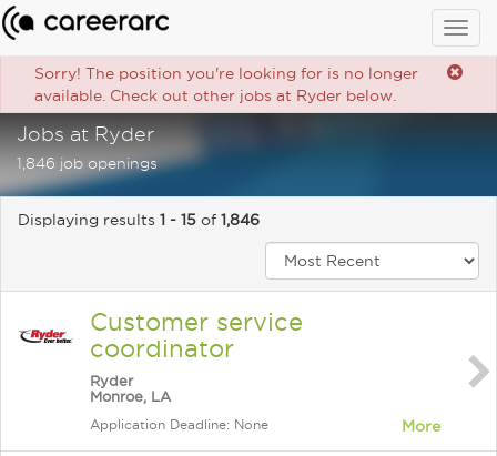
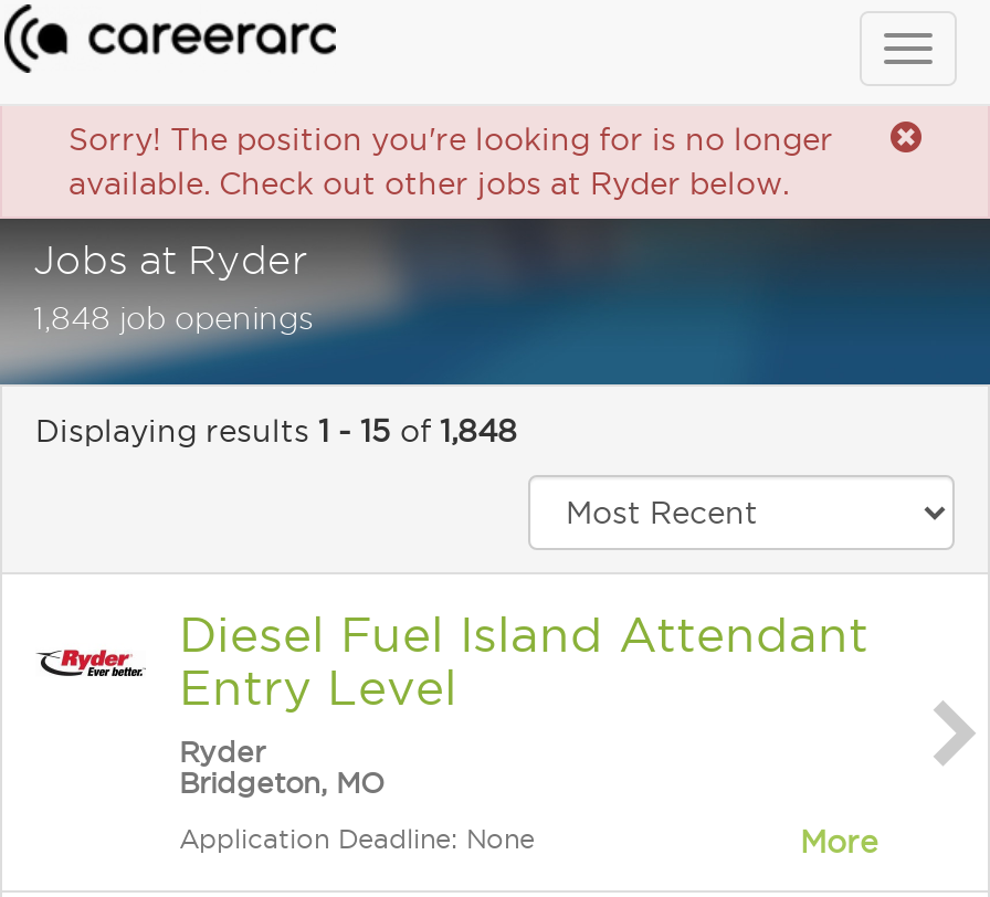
- 1,846 job openings
+ 1,848 job openings

- Displaying results 1 - 15 of 1,846
+ Displaying results 1 - 15 of 1,848

- Customer service
- coordinator
+ Diesel Fuel Island Attendant
+ Entry Level

- Monroe, LA
+ Bridgeton, MO
